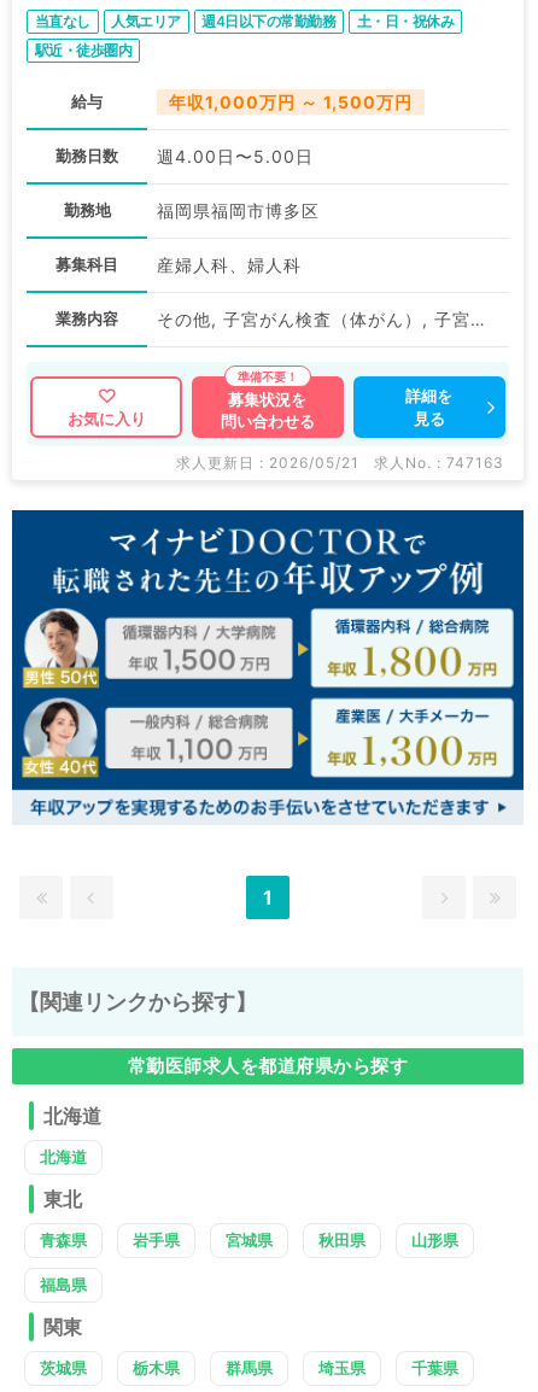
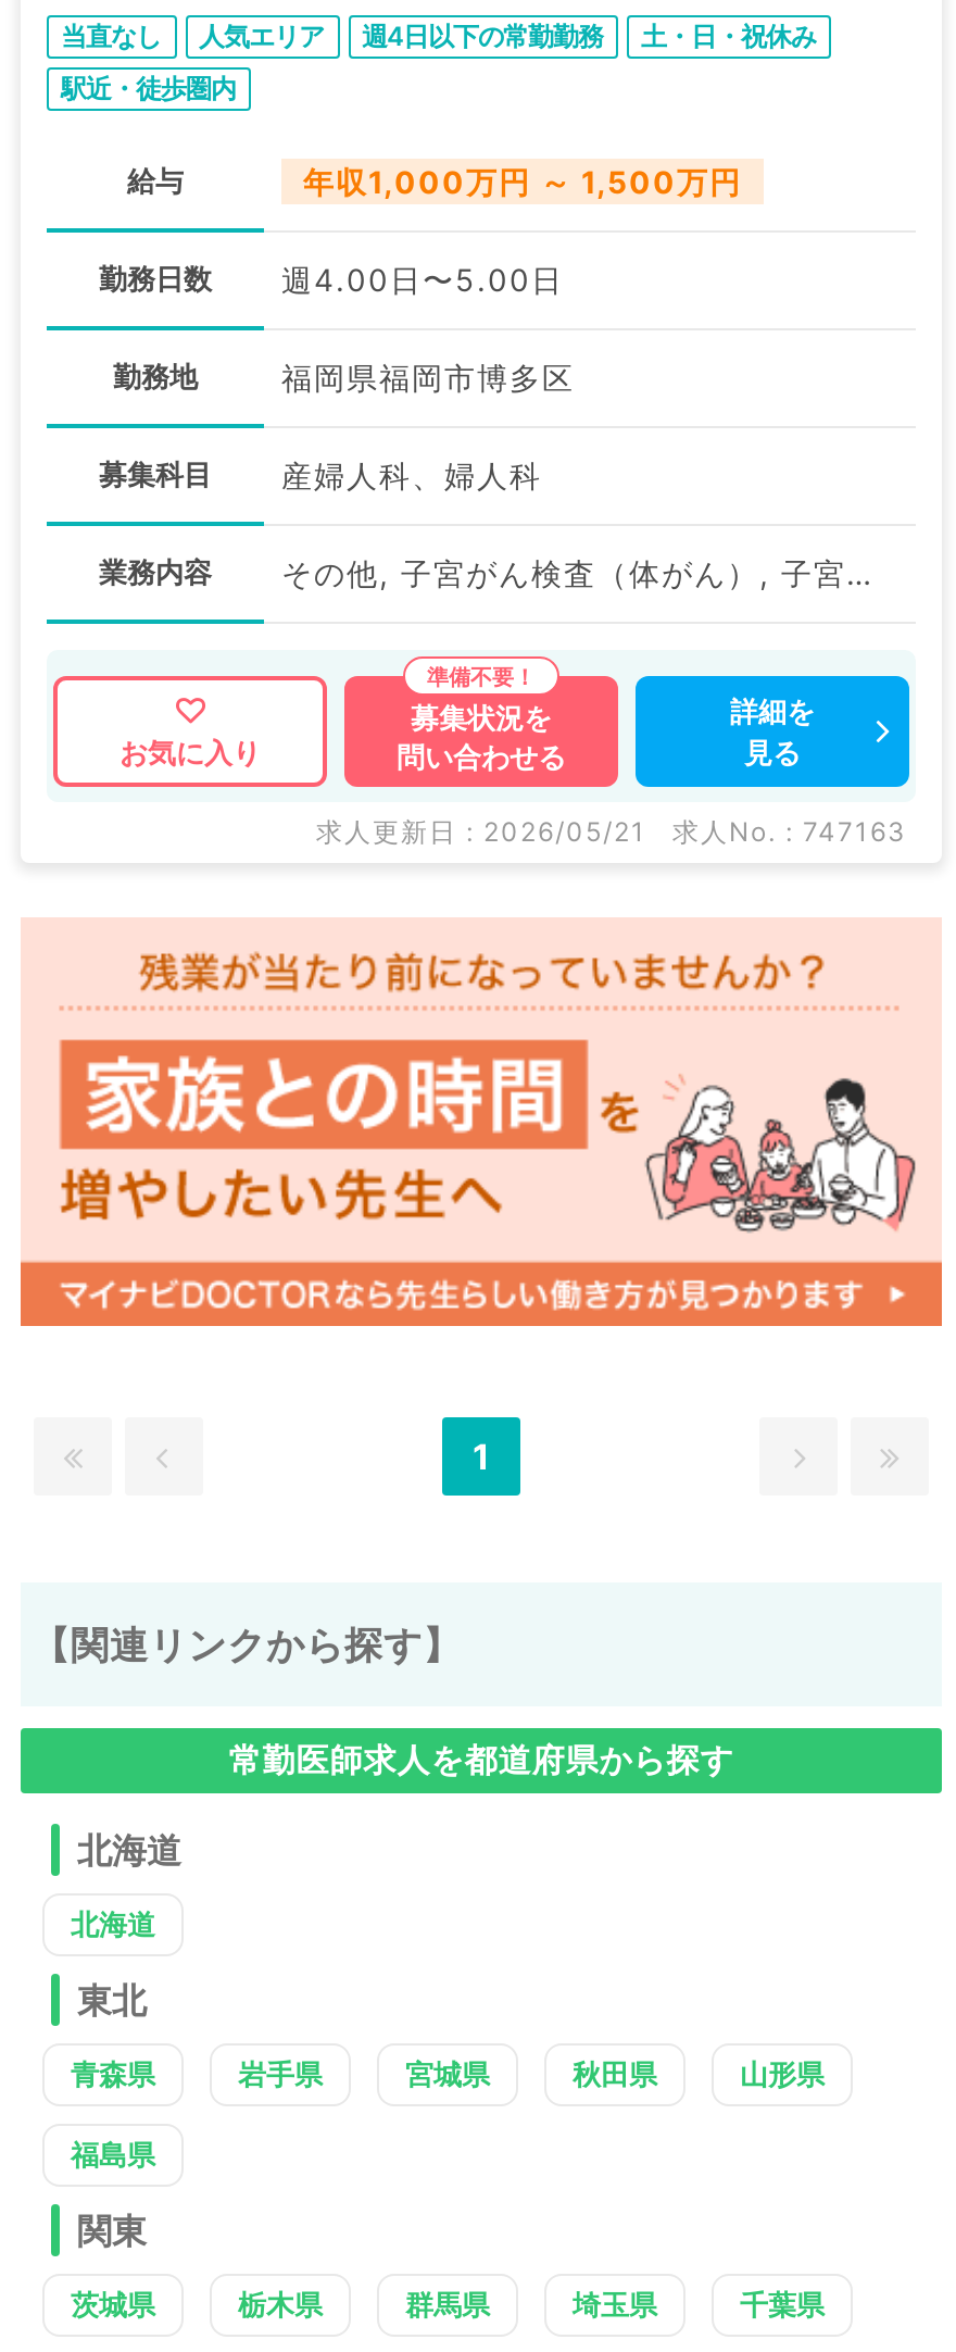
- [image]
+ [image]
